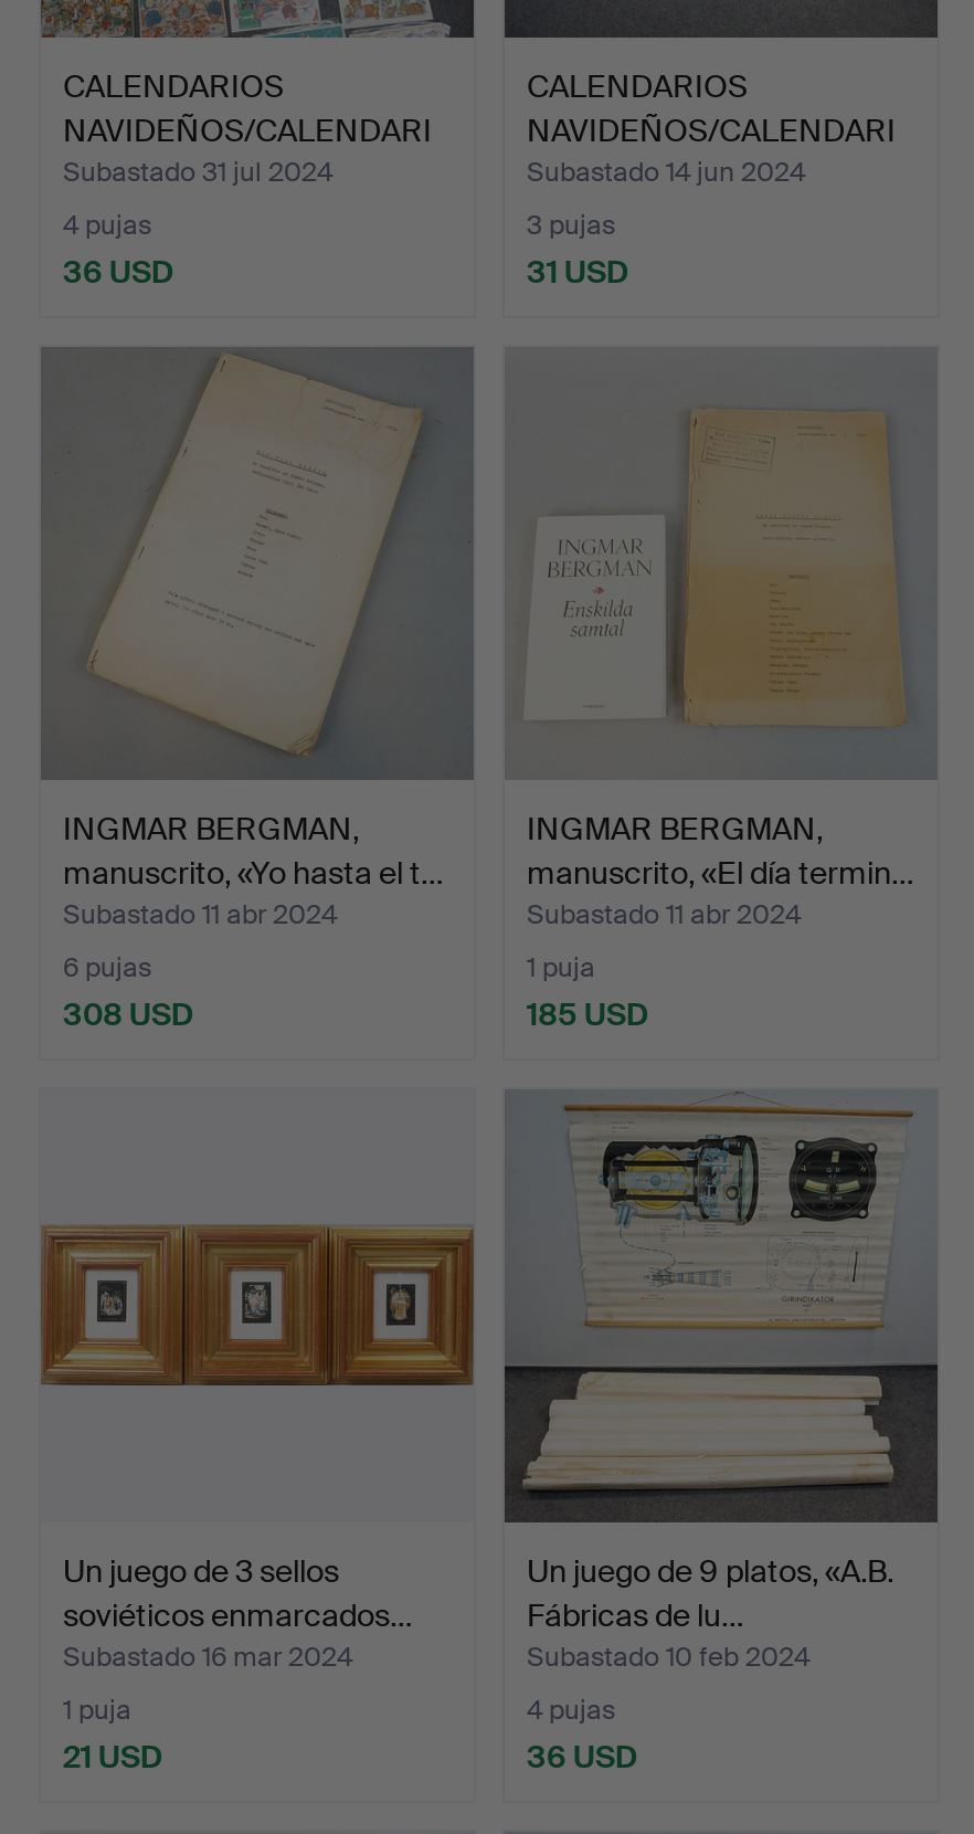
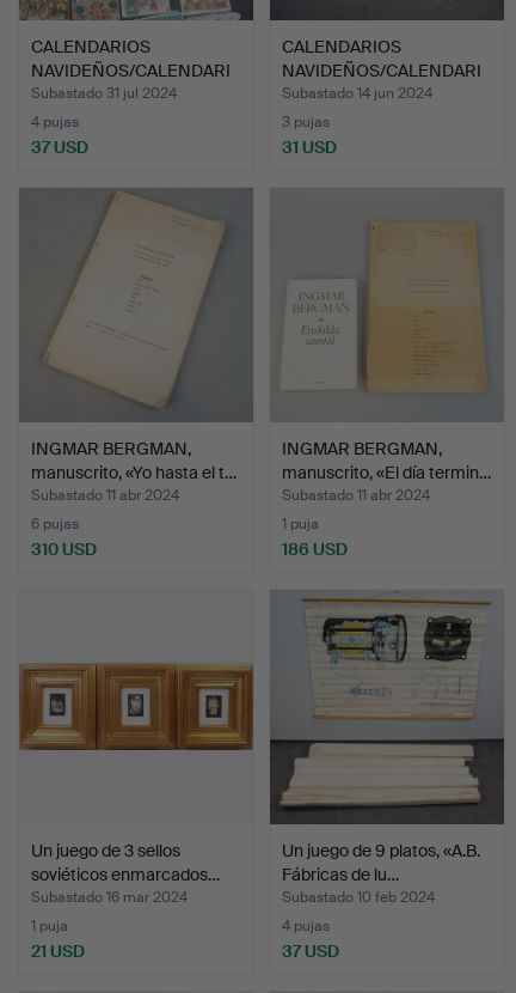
- 36 USD
+ 37 USD

- 308 USD
+ 310 USD

- 185 USD
+ 186 USD

- 36 USD
+ 37 USD
